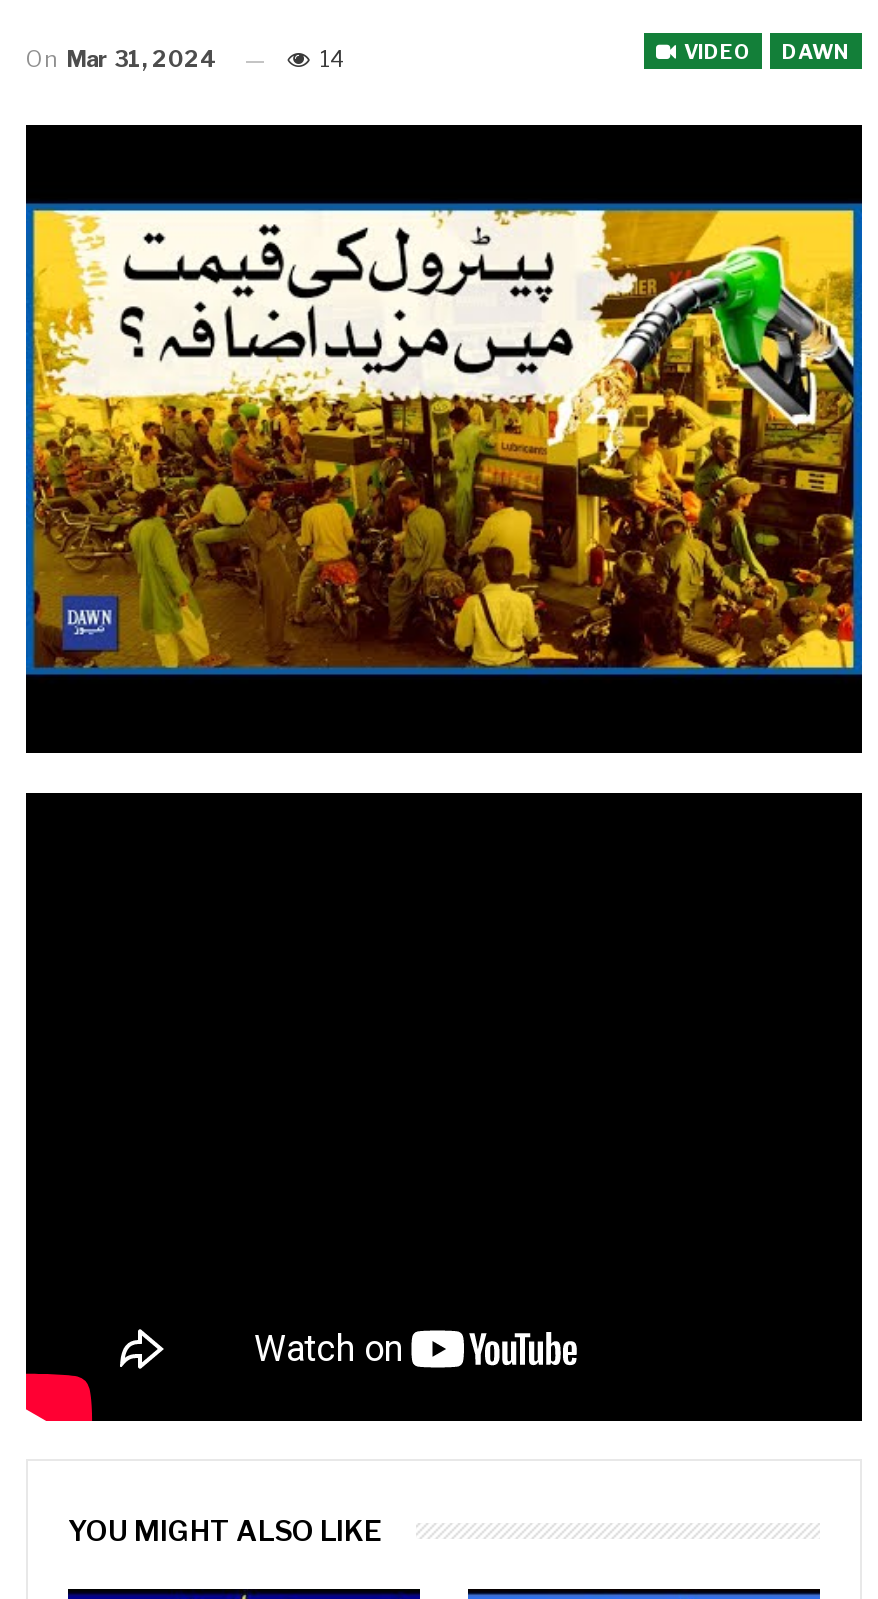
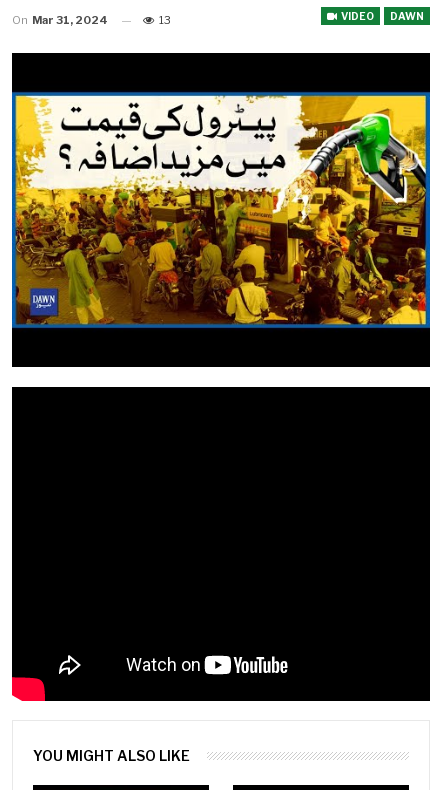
- 14
+ 13
